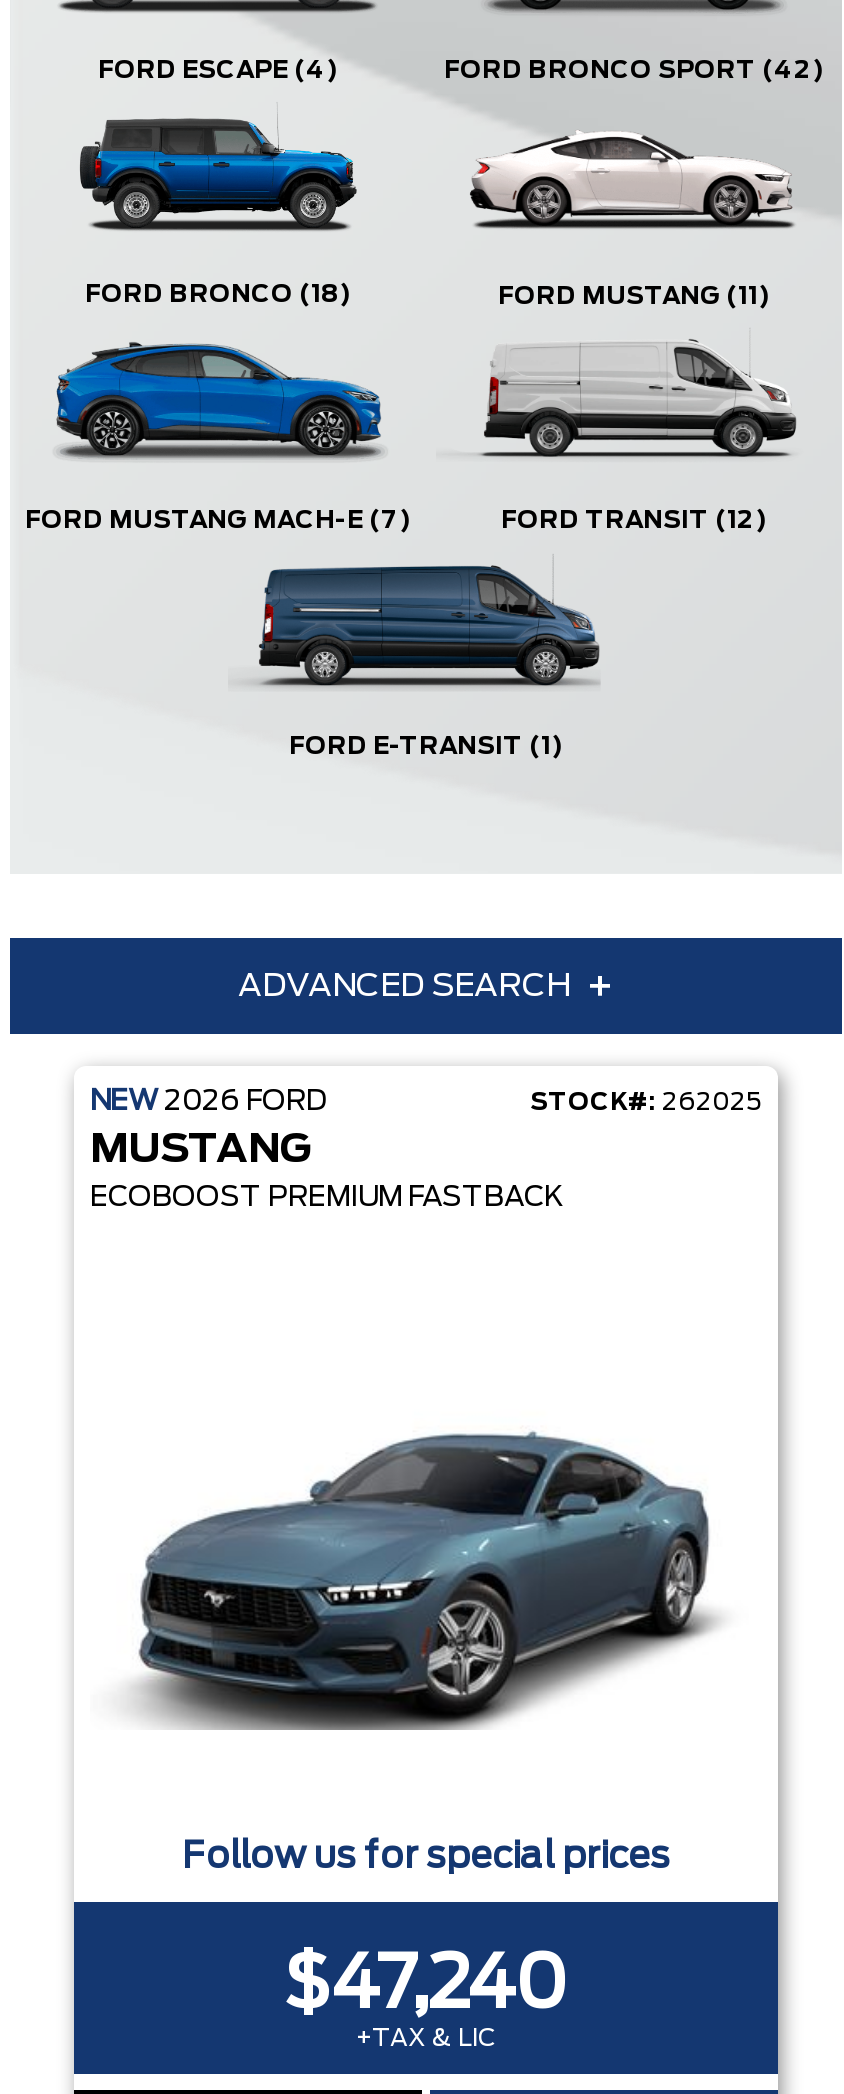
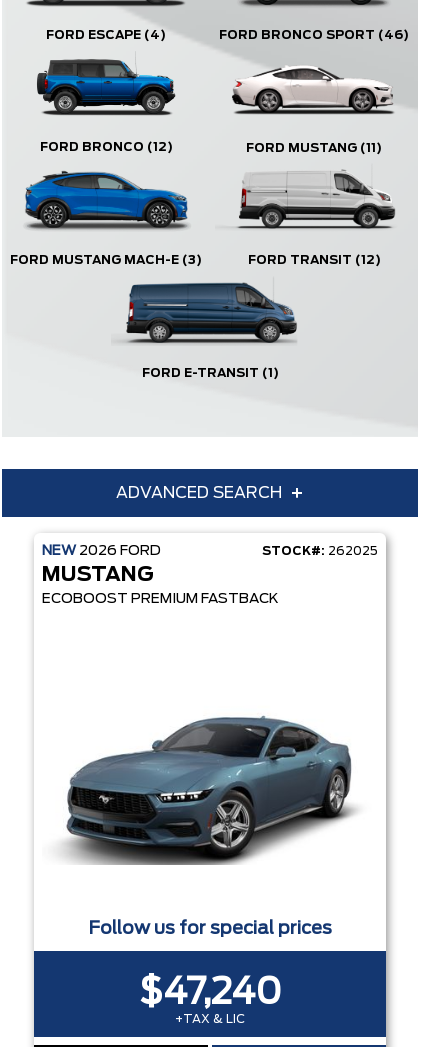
- FORD BRONCO SPORT (42)
+ FORD BRONCO SPORT (46)

- FORD BRONCO (18)
+ FORD BRONCO (12)

- FORD MUSTANG MACH-E (7)
+ FORD MUSTANG MACH-E (3)
